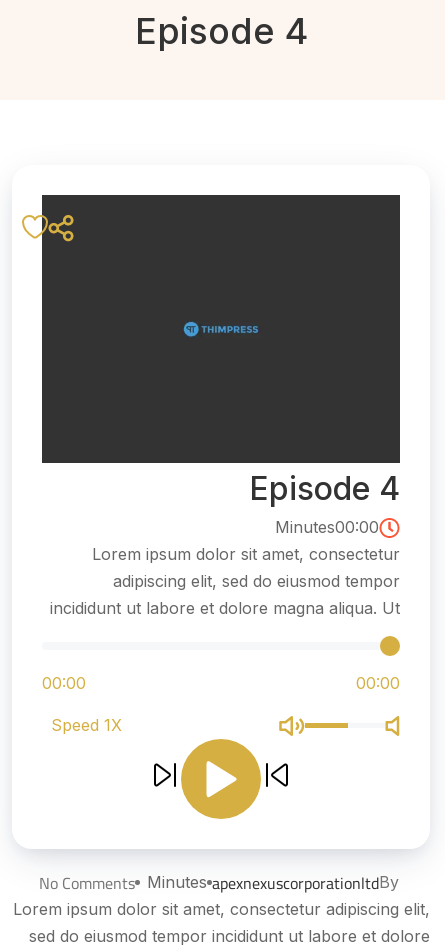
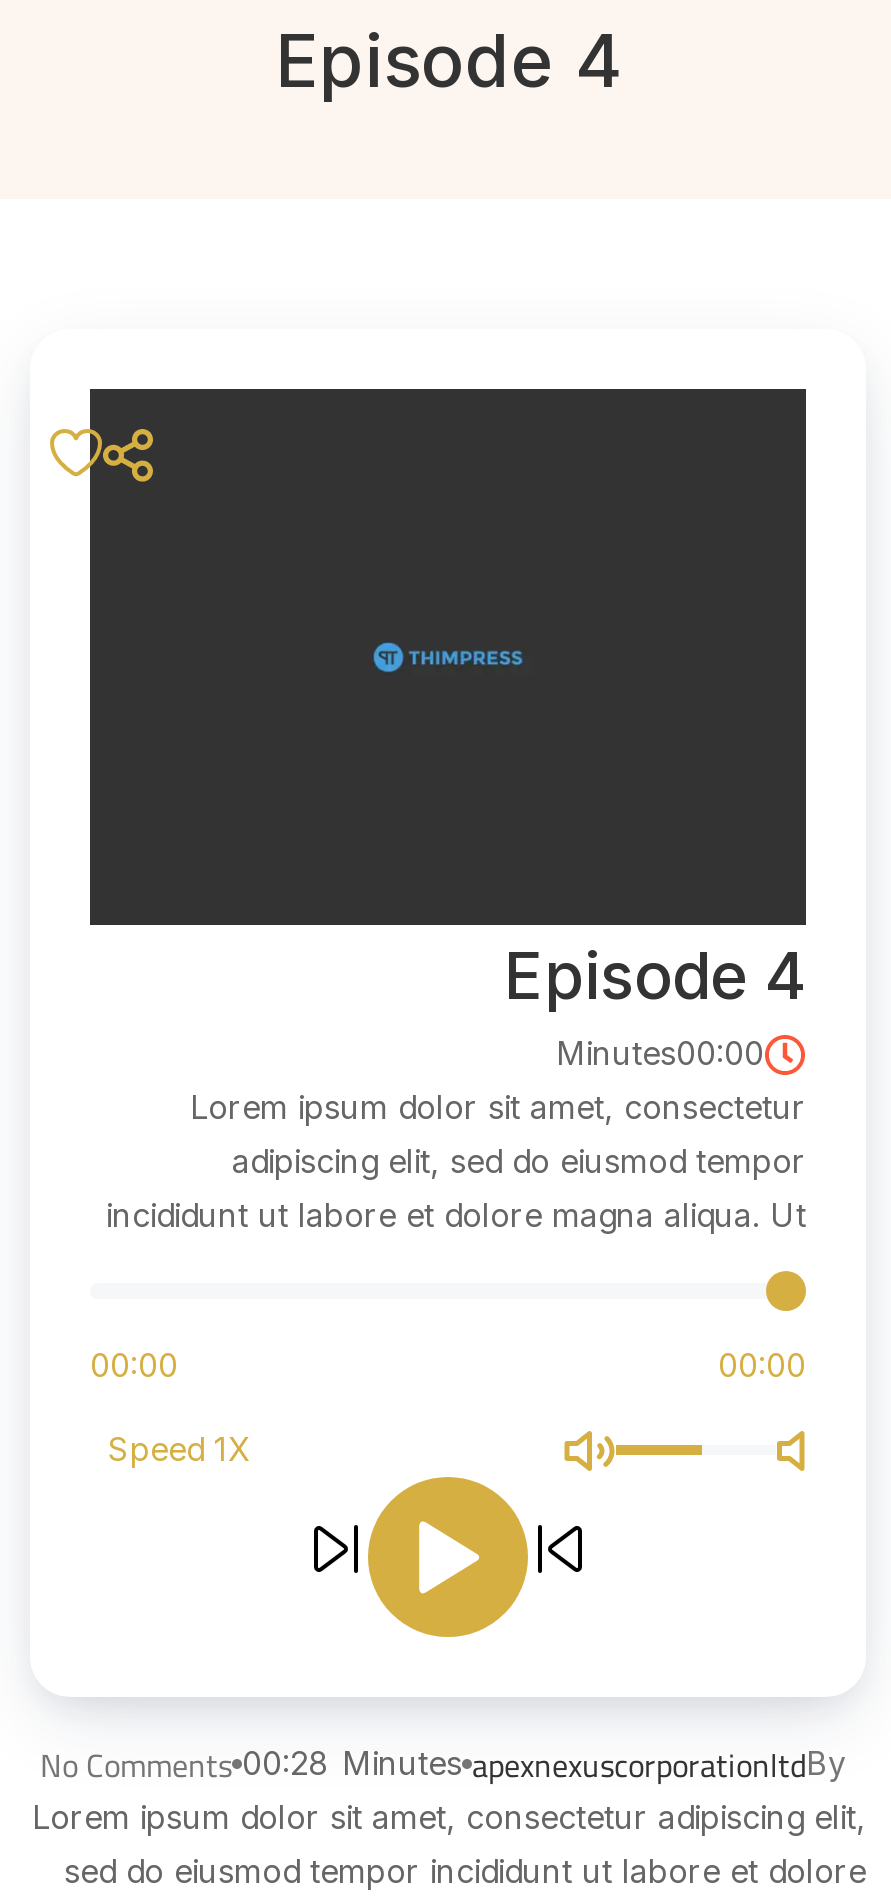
- Minutes
+ 00:28 Minutes
